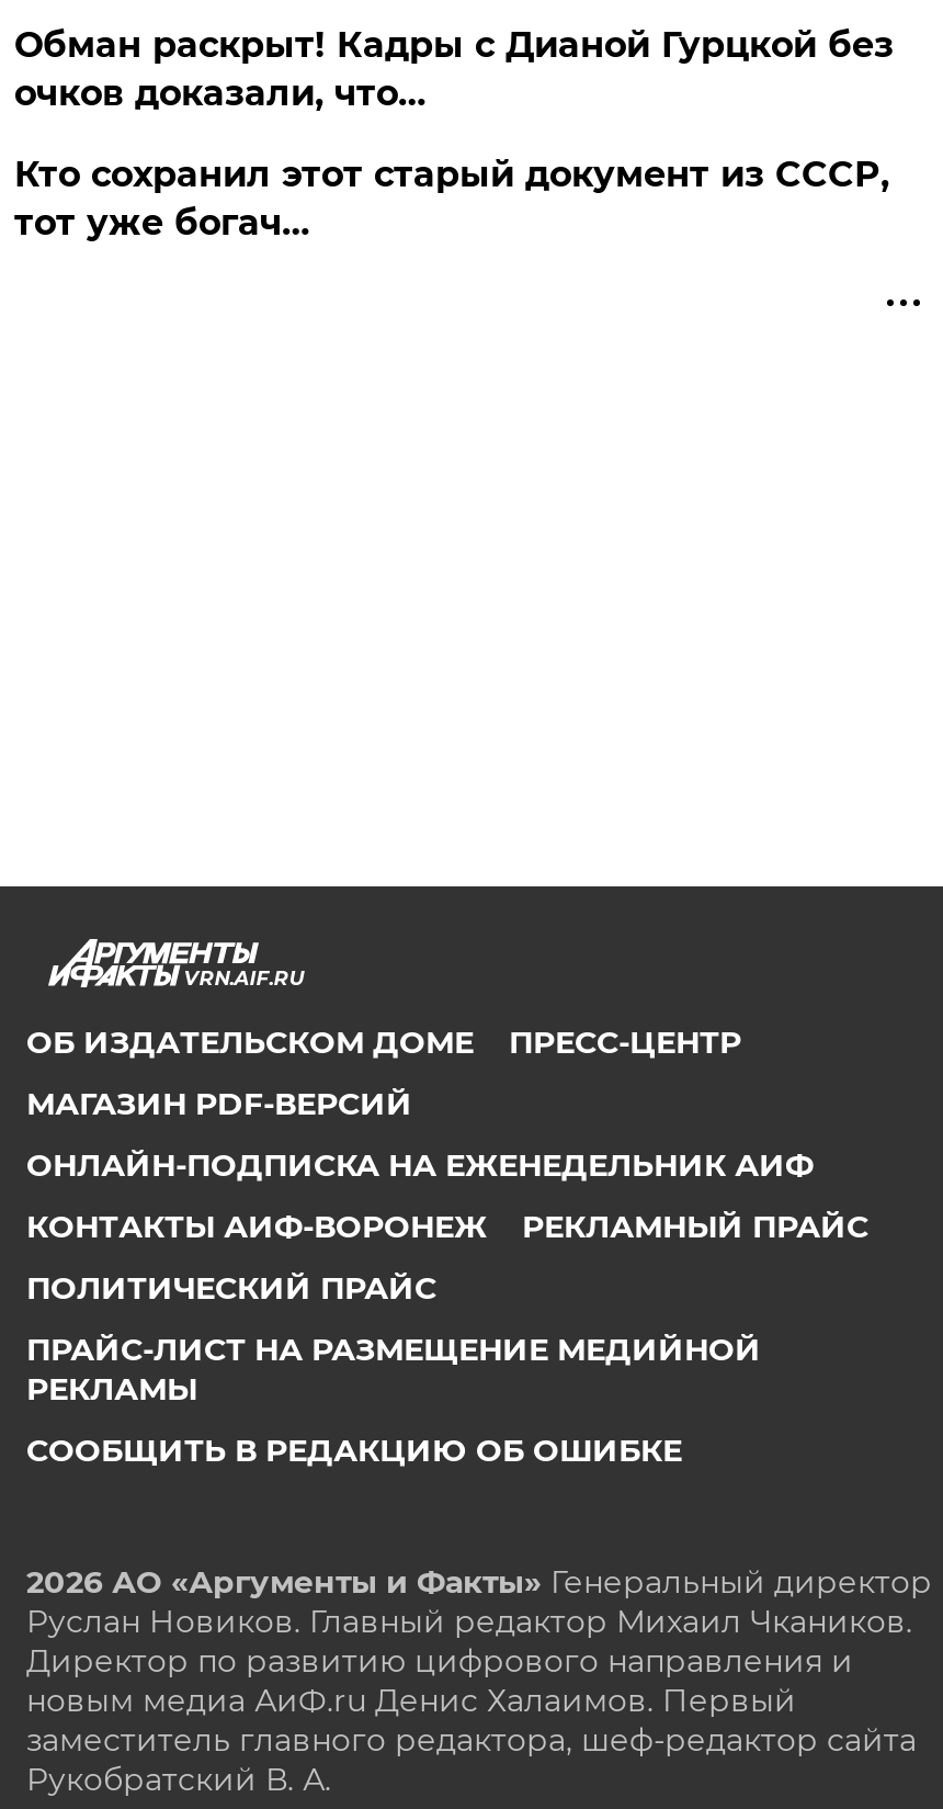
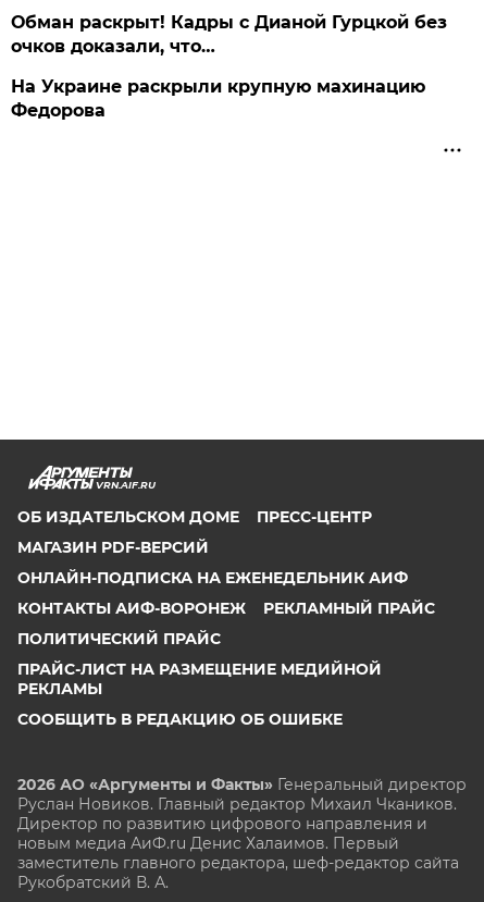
- Кто сохранил этот старый документ из СССР,
- тот уже богач…
+ На Украине раскрыли крупную махинацию
+ Федорова
